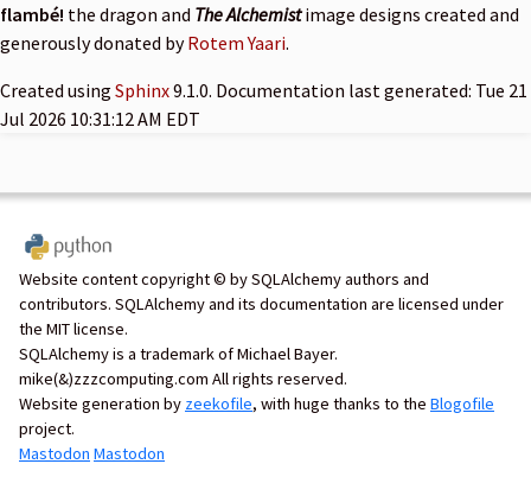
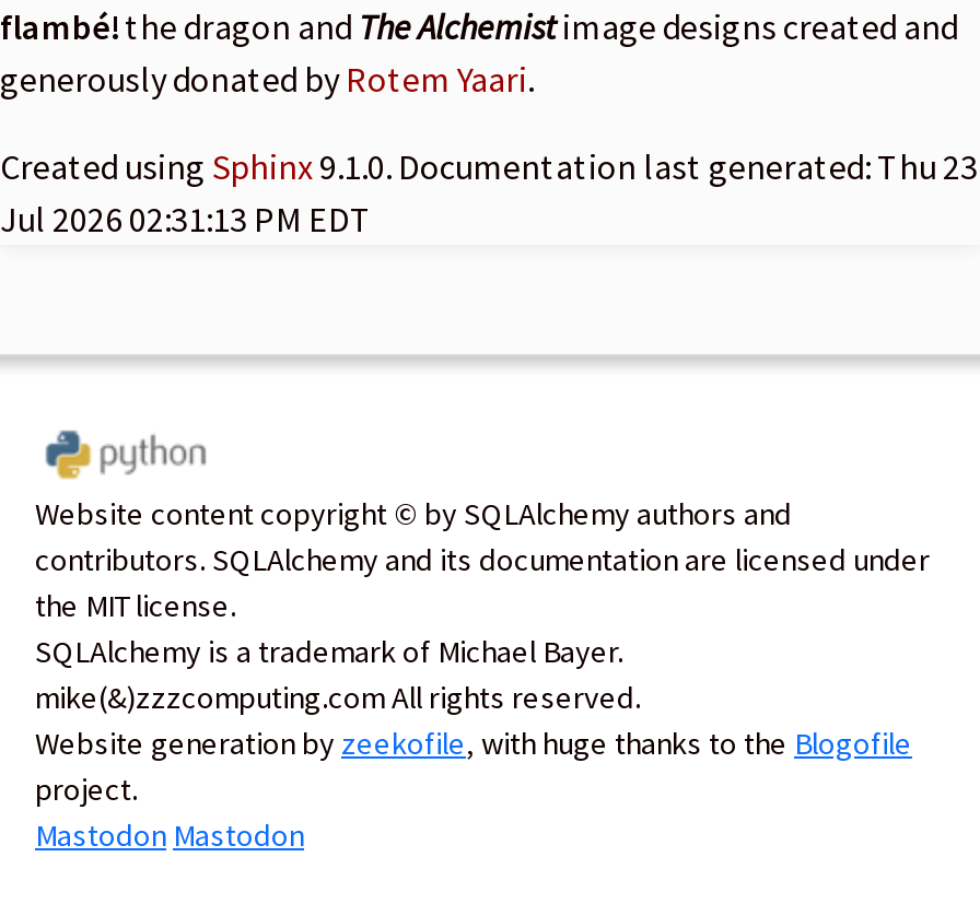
- Created using Sphinx 9.1.0. Documentation last generated: Tue 21
+ Created using Sphinx 9.1.0. Documentation last generated: Thu 23

- Jul 2026 10:31:12 AM EDT
+ Jul 2026 02:31:13 PM EDT
